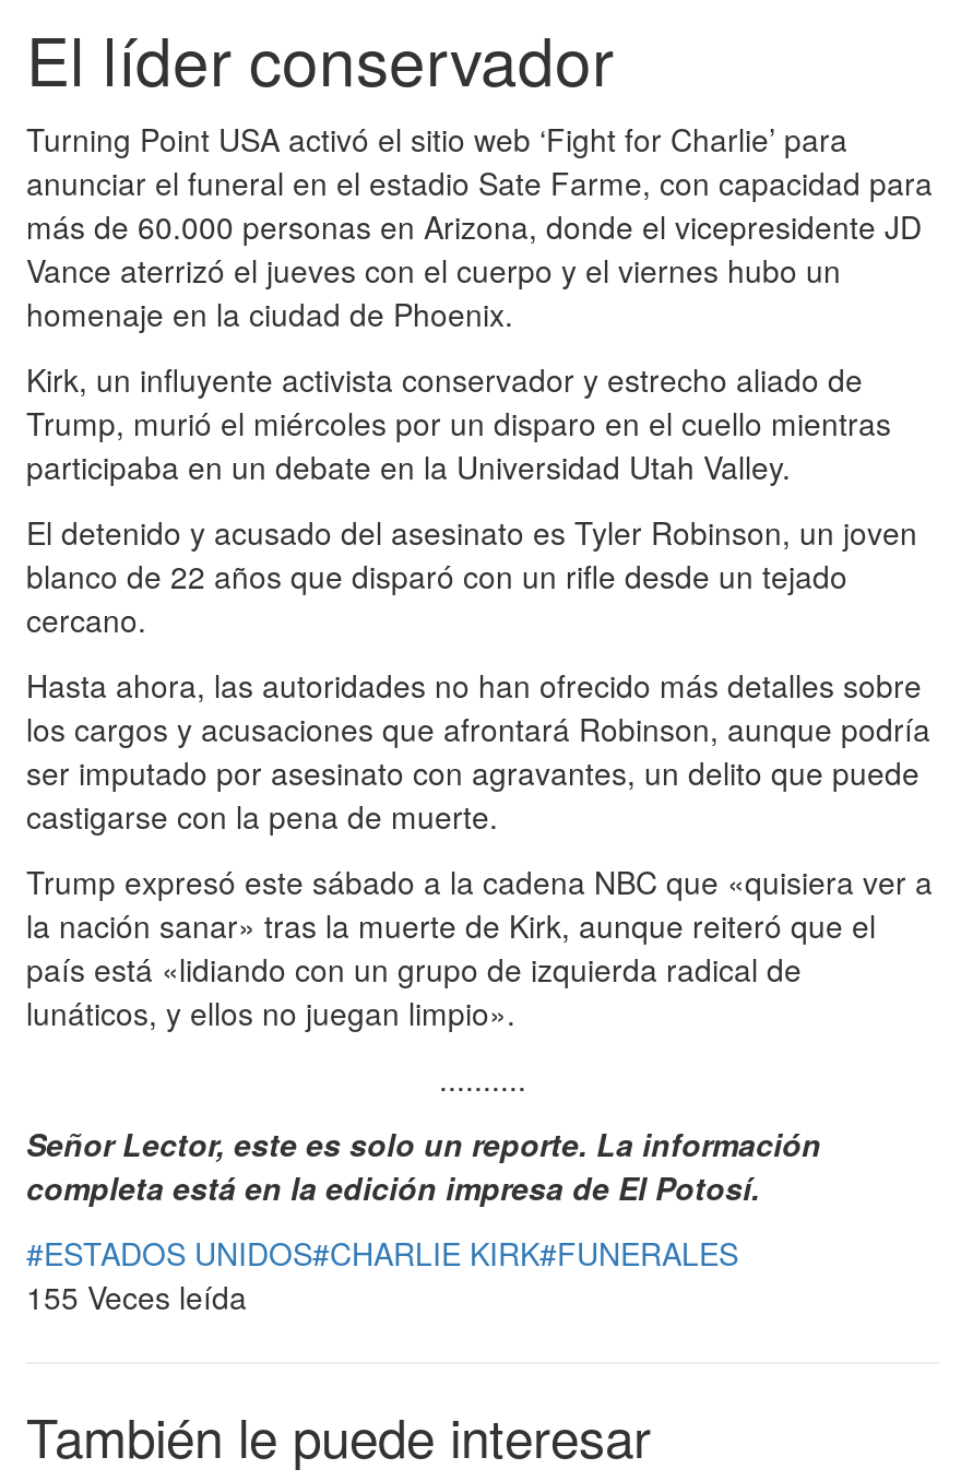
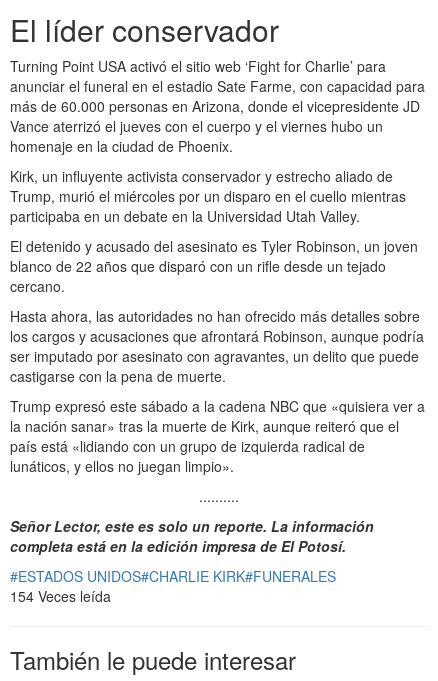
- 155 Veces leída
+ 154 Veces leída
